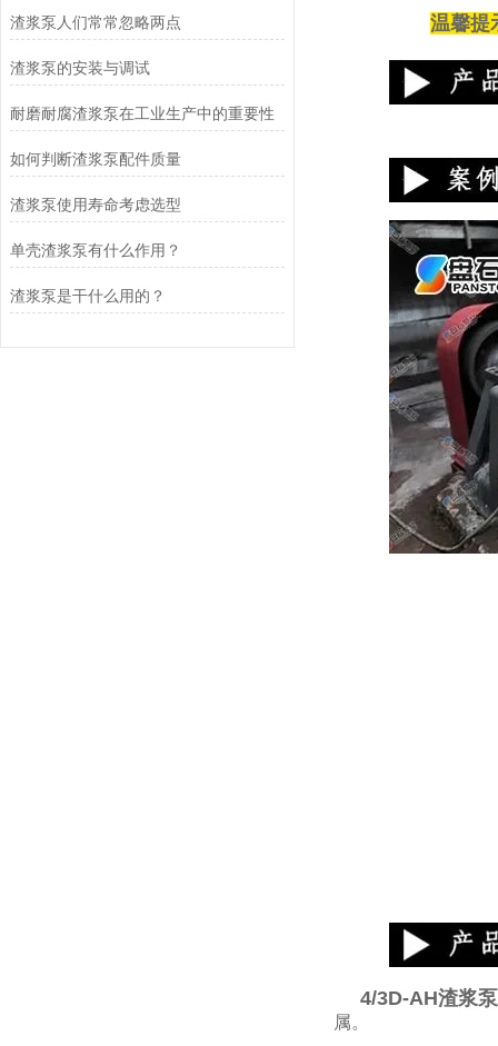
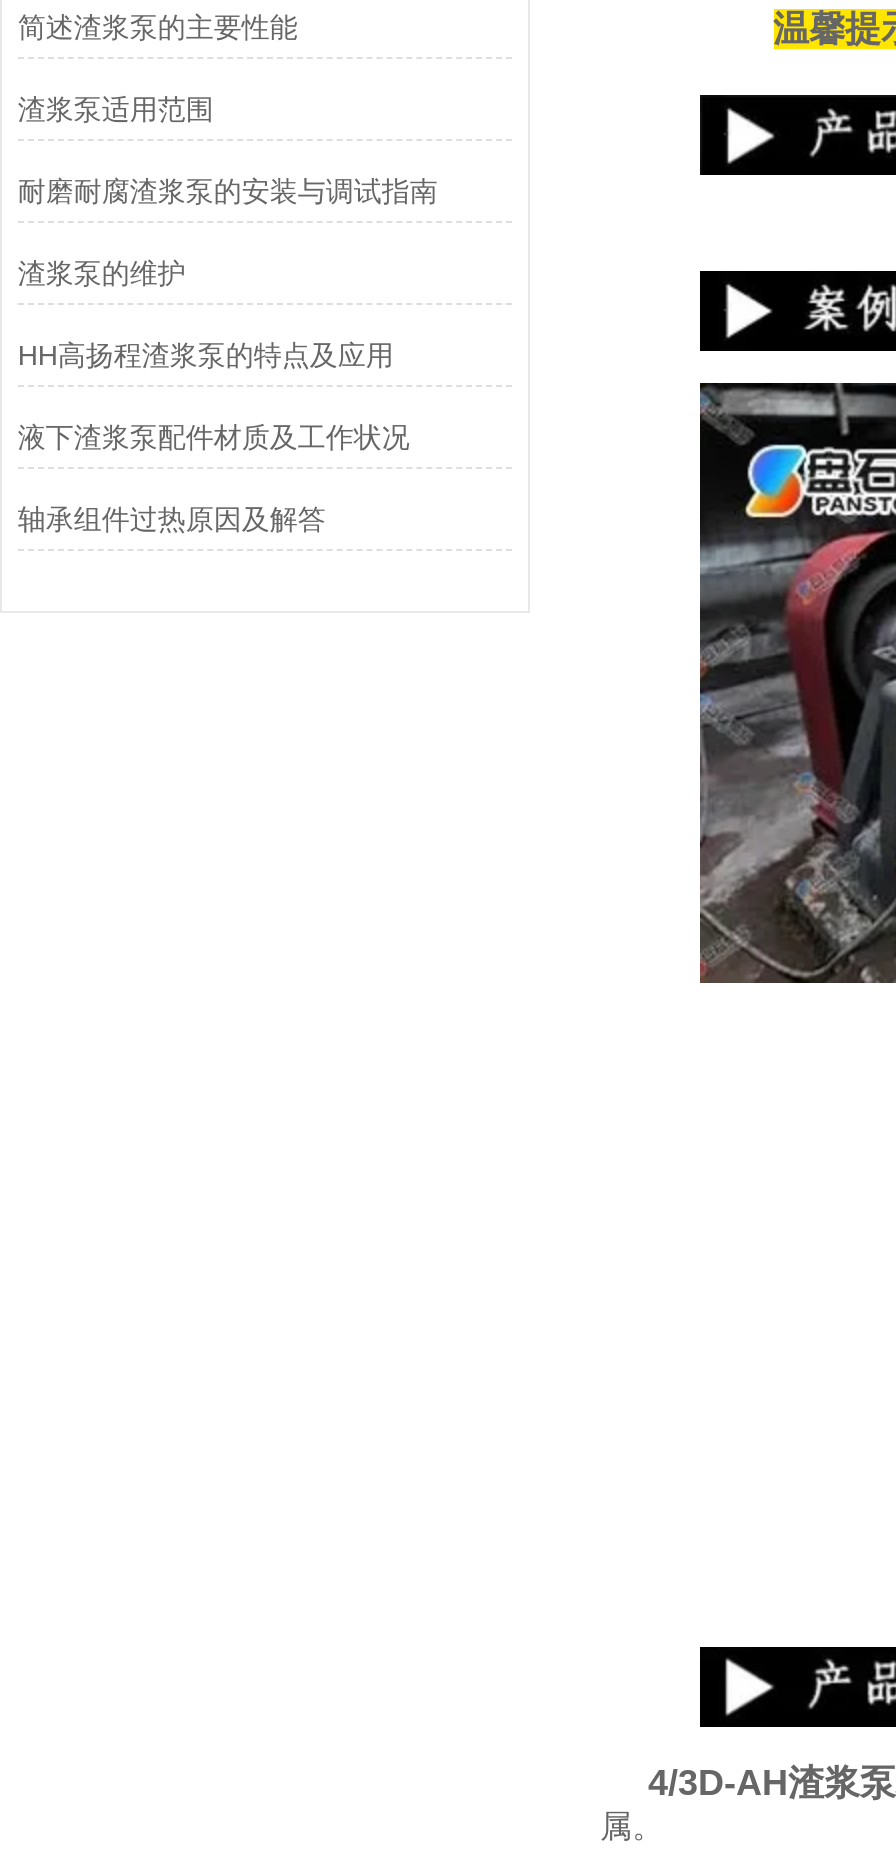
- 渣浆泵人们常常忽略两点
+ 简述渣浆泵的主要性能

- 渣浆泵的安装与调试
+ 渣浆泵适用范围

- 耐磨耐腐渣浆泵在工业生产中的重要性
+ 耐磨耐腐渣浆泵的安装与调试指南

- 如何判断渣浆泵配件质量
+ 渣浆泵的维护

- 渣浆泵使用寿命考虑选型
+ HH高扬程渣浆泵的特点及应用

- 单壳渣浆泵有什么作用？
+ 液下渣浆泵配件材质及工作状况

- 渣浆泵是干什么用的？
+ 轴承组件过热原因及解答
